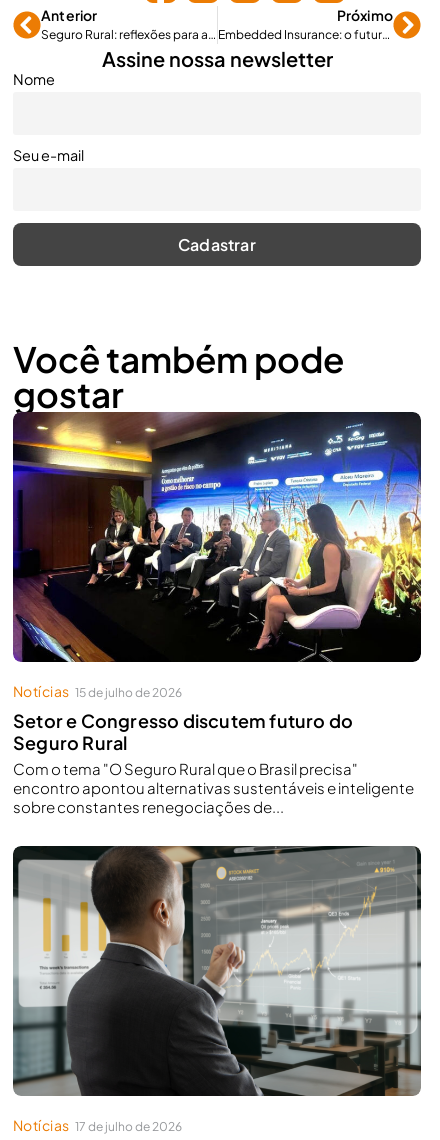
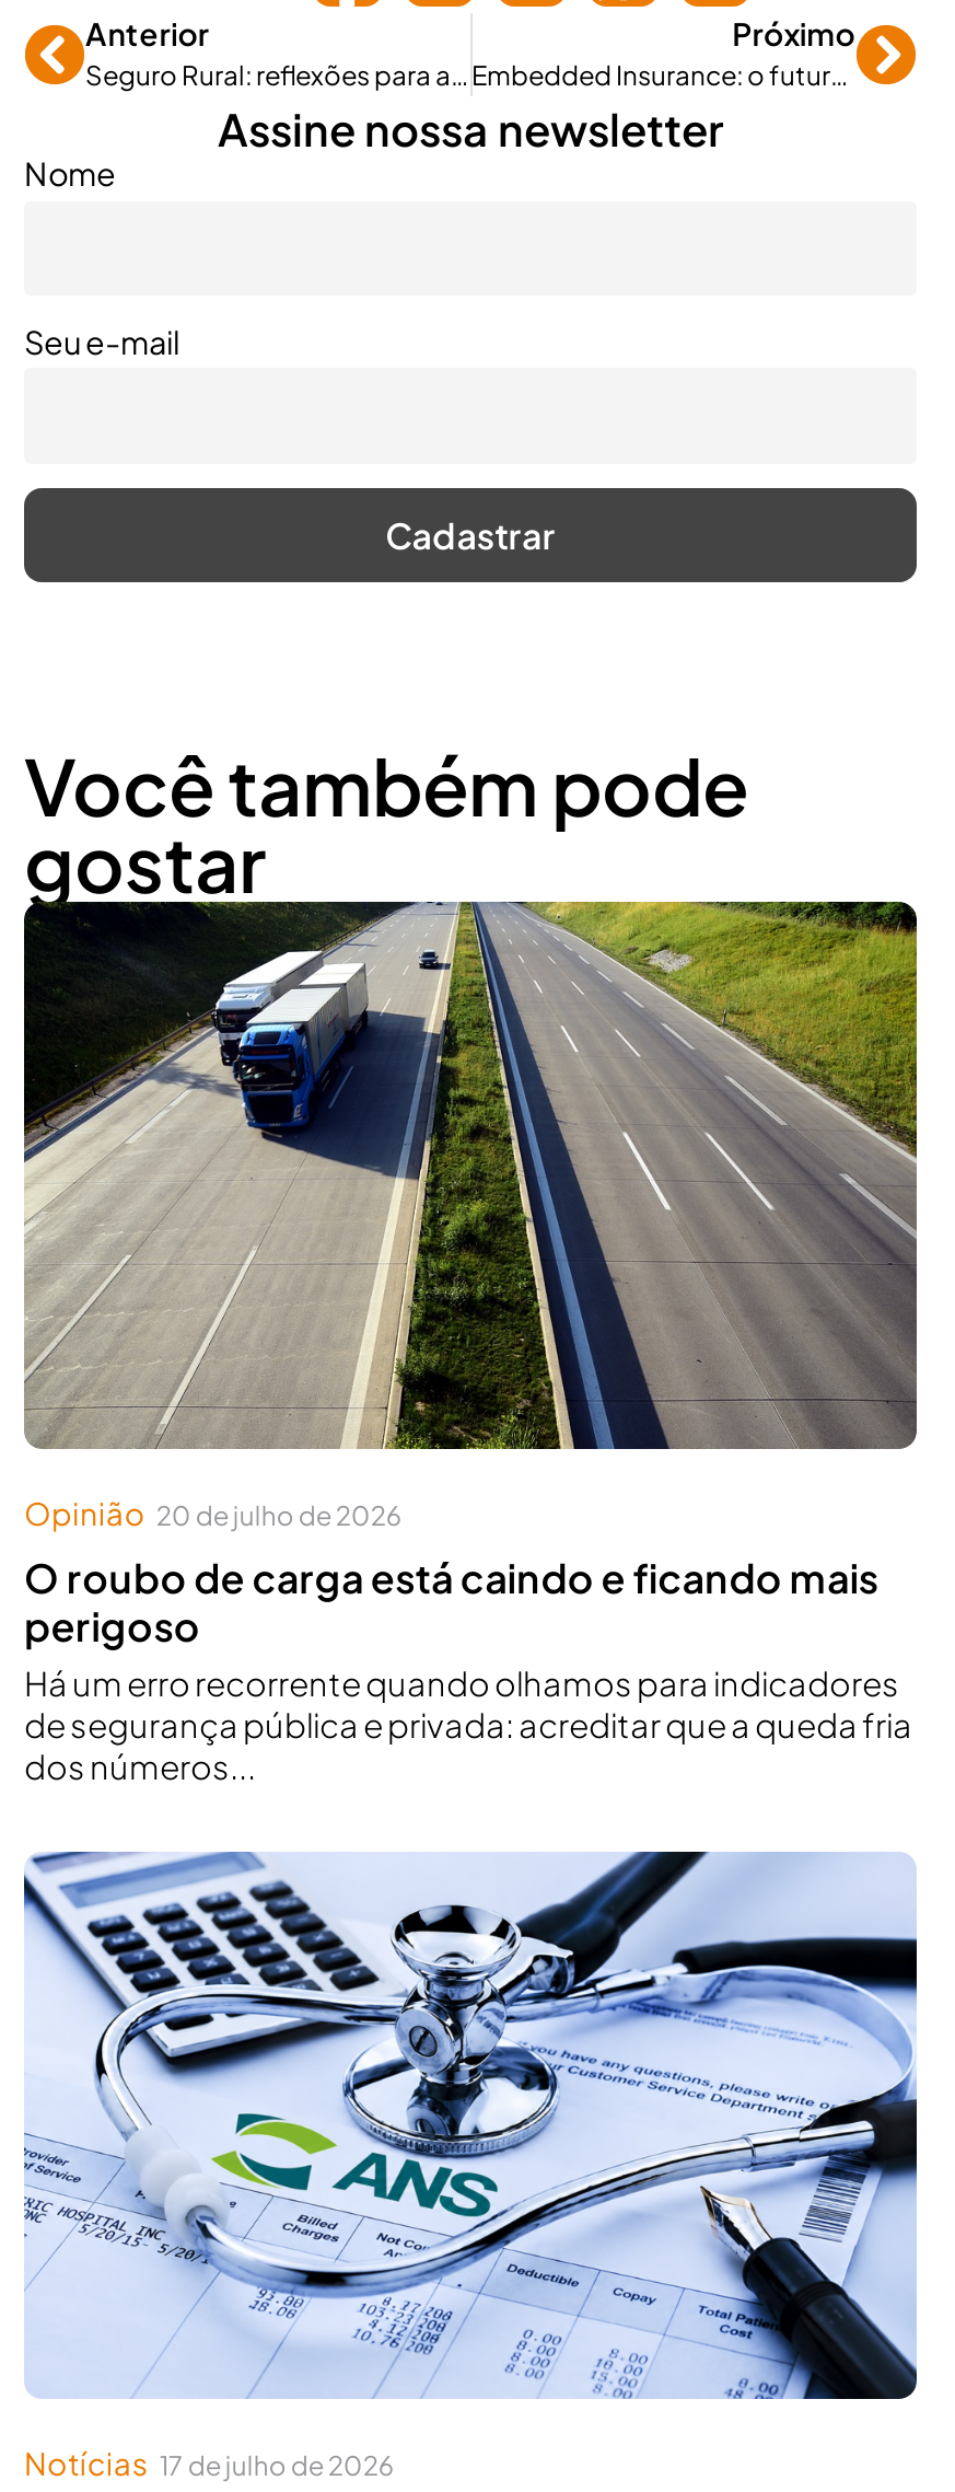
- [image]
- Notícias 15 de julho de 2026
- Setor e Congresso discutem futuro do
- Seguro Rural
- Com o tema "O Seguro Rural que o Brasil precisa"
- encontro apontou alternativas sustentáveis e inteligente
- sobre constantes renegociações de...
+ [image]
+ Opinião 20 de julho de 2026
+ O roubo de carga está caindo e ficando mais
+ perigoso
+ Há um erro recorrente quando olhamos para indicadores
+ de segurança pública e privada: acreditar que a queda fria
+ dos números...

- [image]
+ [image]
